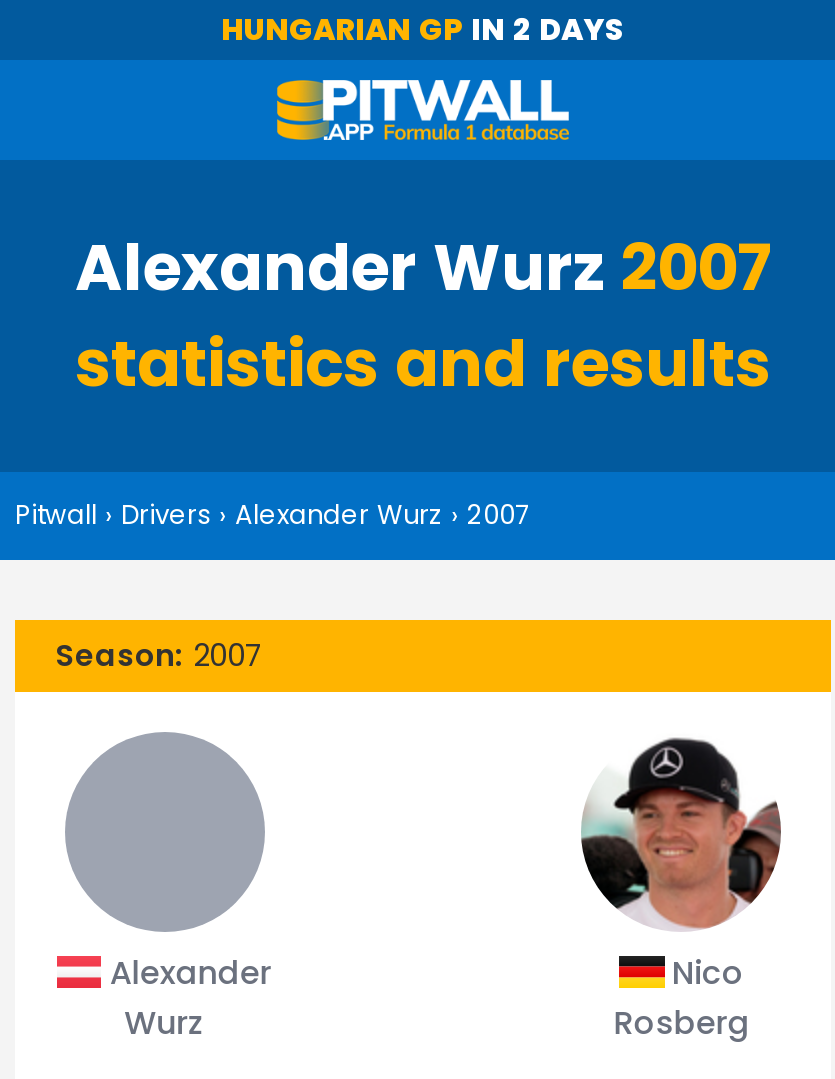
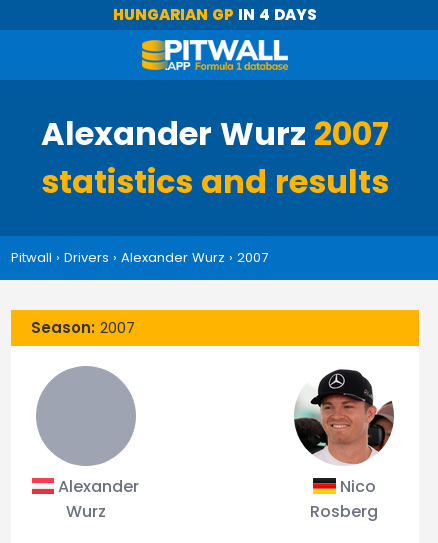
- HUNGARIAN GP IN 2 DAYS
+ HUNGARIAN GP IN 4 DAYS
